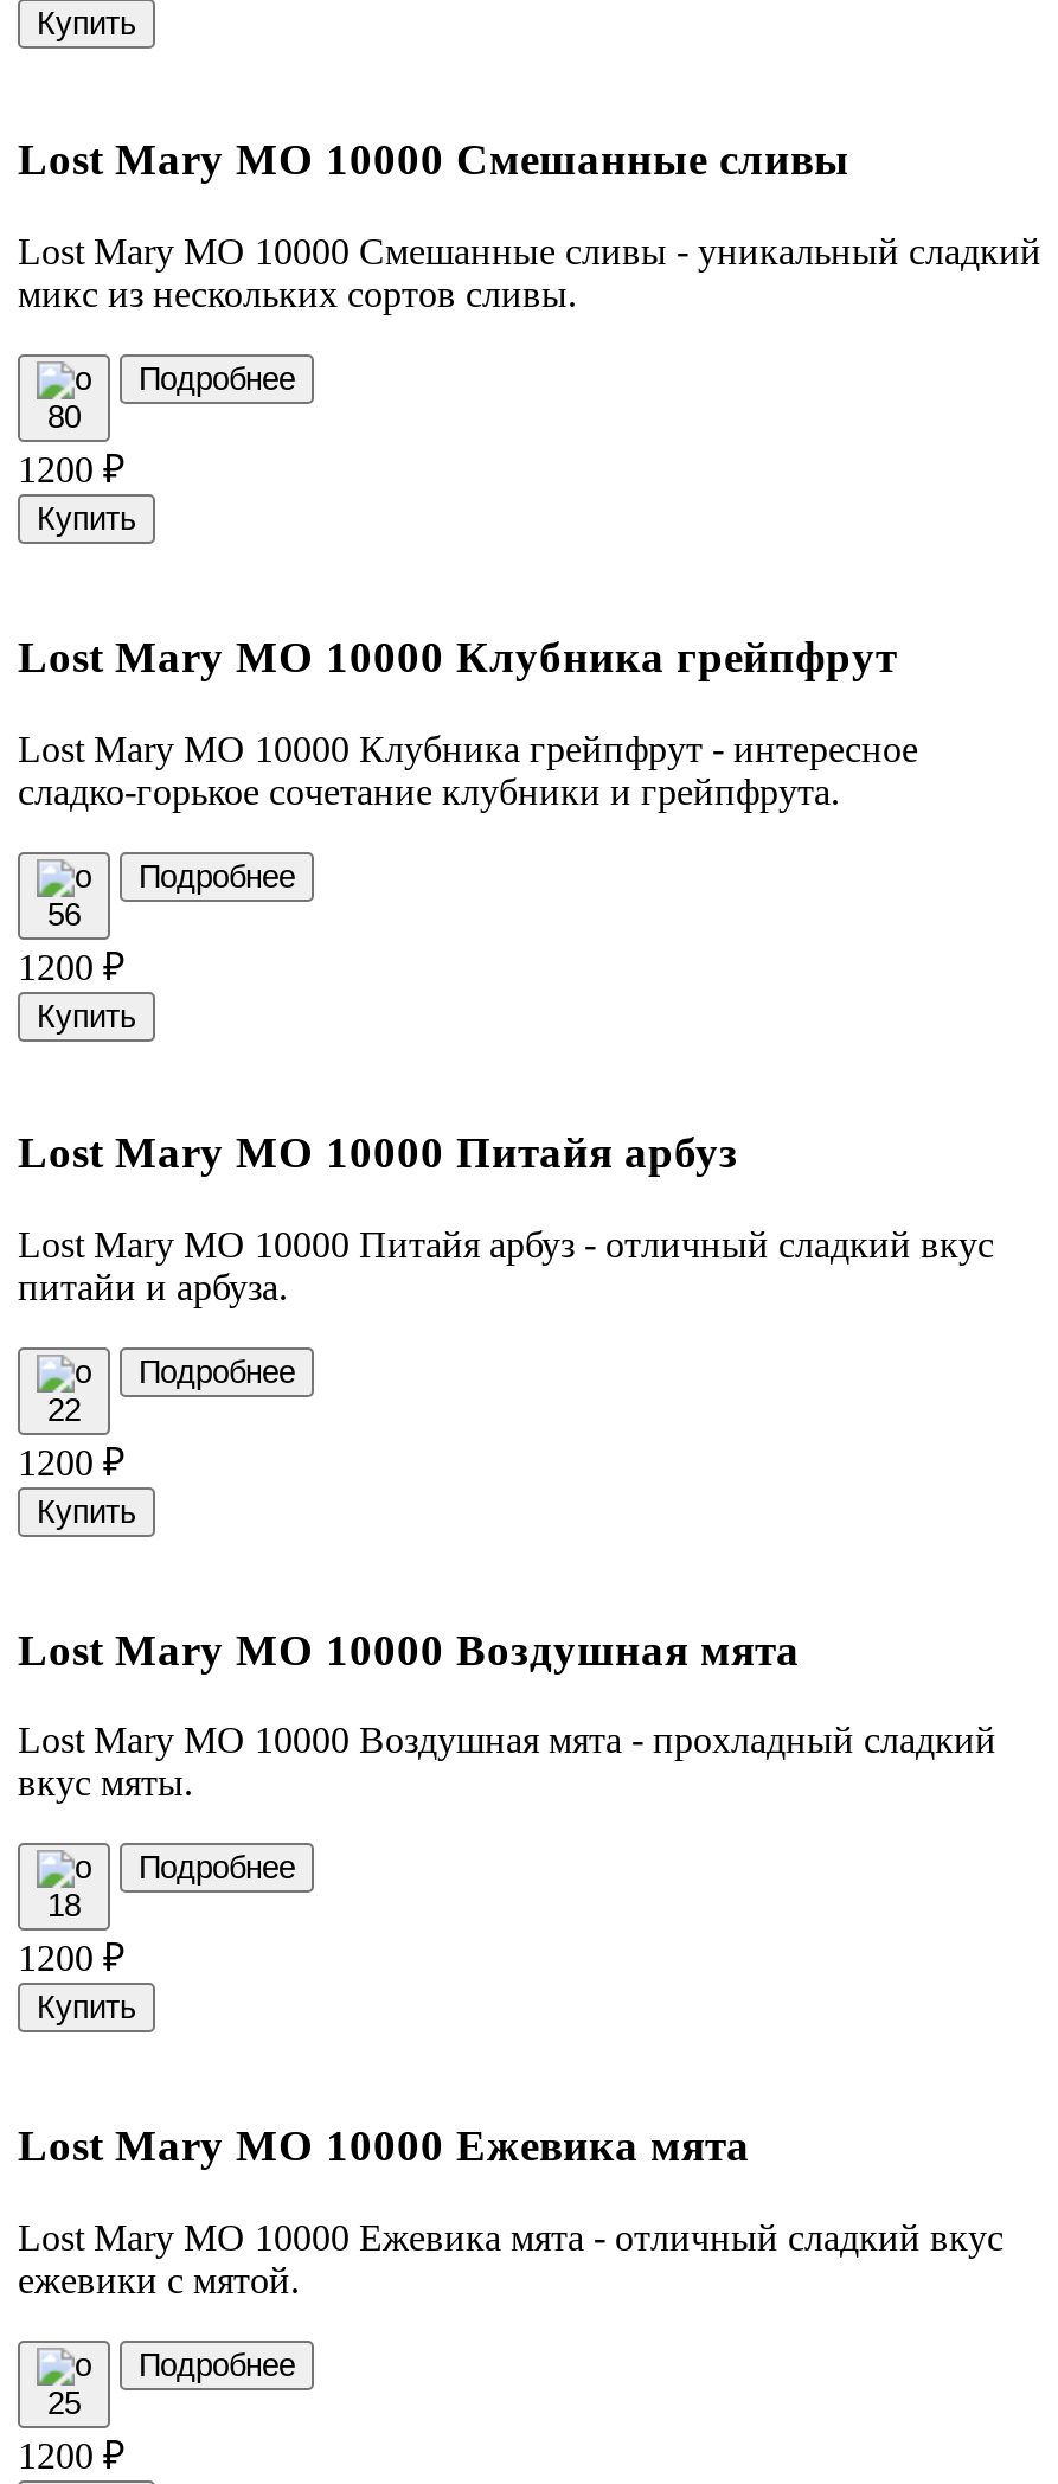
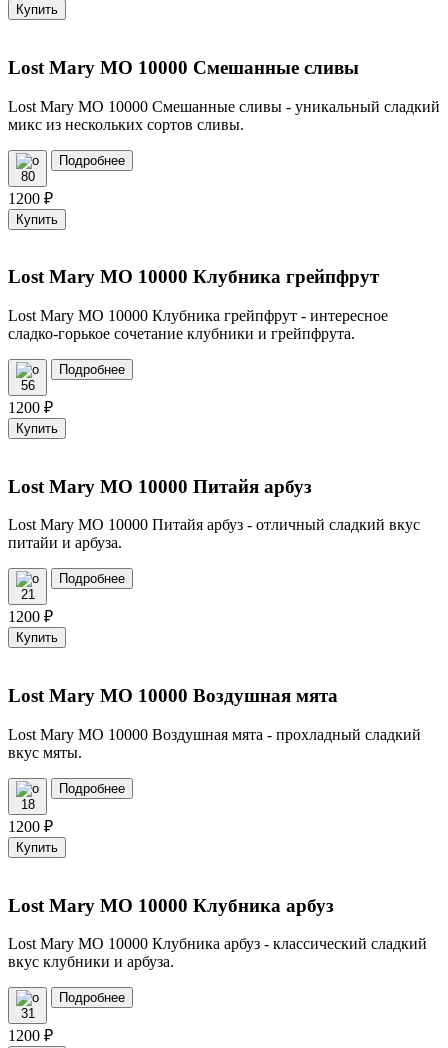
- 22
+ 21

- Lost Mary MO 10000 Ежевика мята
+ Lost Mary MO 10000 Клубника арбуз

- Lost Mary MO 10000 Ежевика мята - отличный сладкий вкус
- ежевики с мятой.
+ Lost Mary MO 10000 Клубника арбуз - классический сладкий
+ вкус клубники и арбуза.

- 25
+ 31
